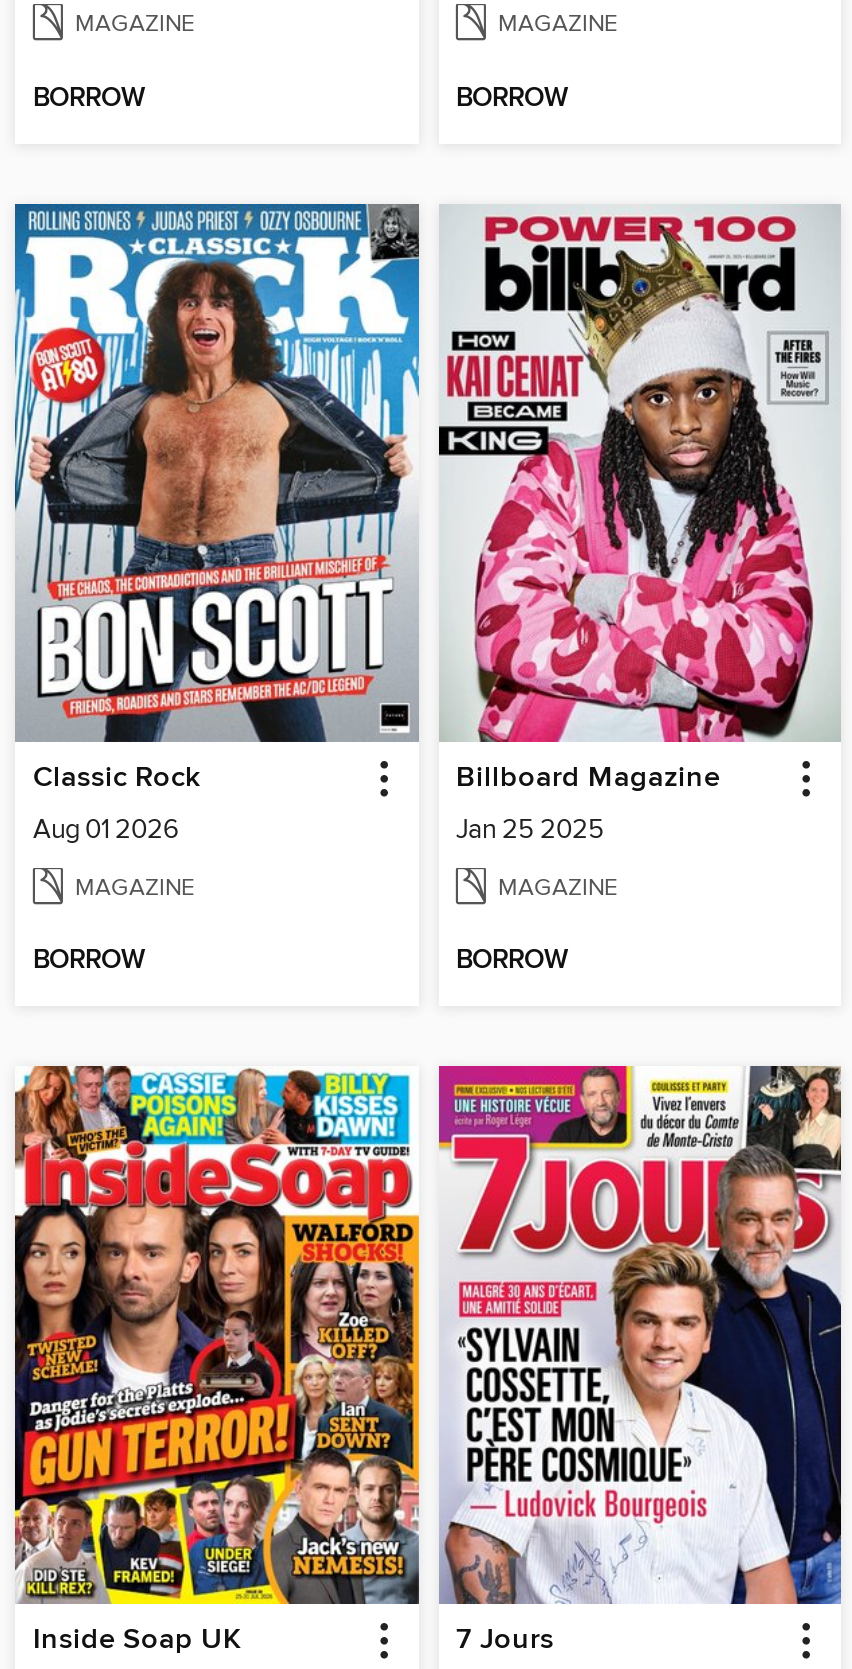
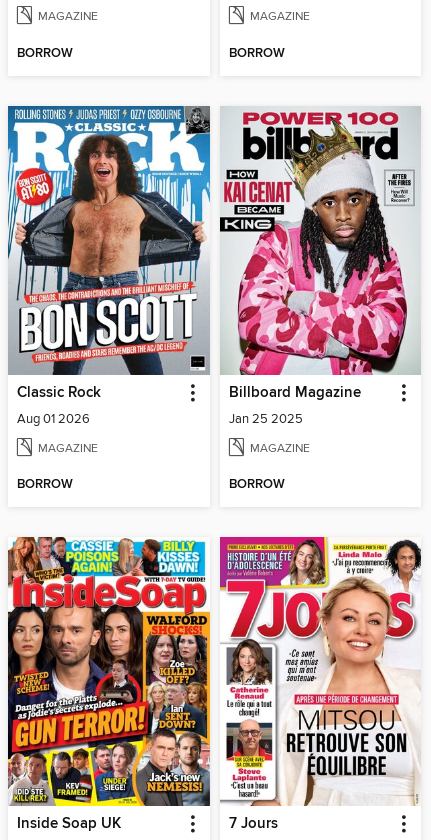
- [image]
+ [image]
